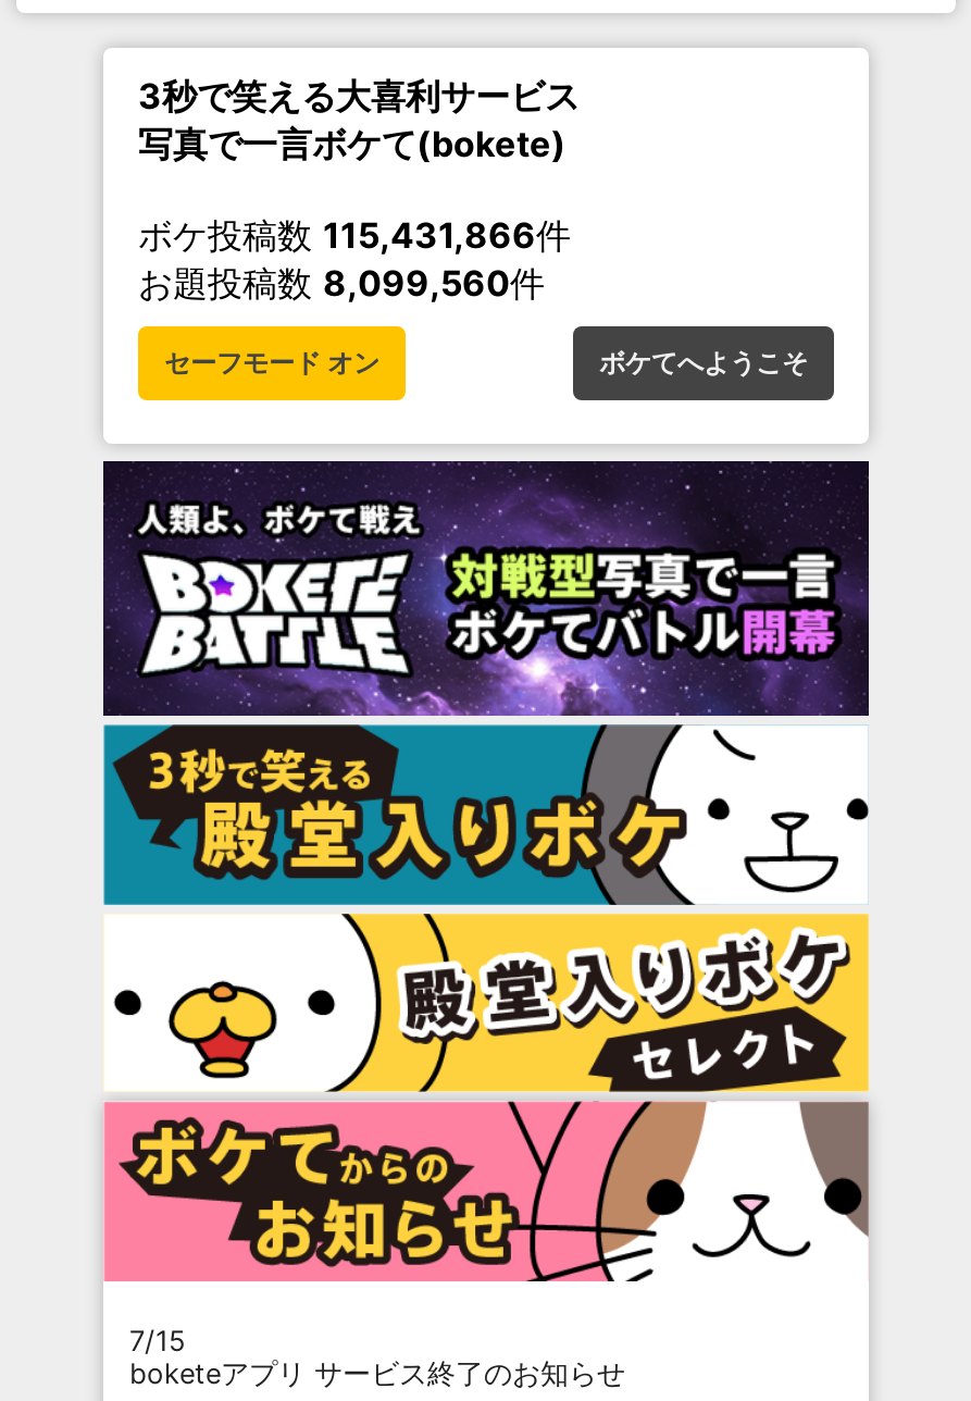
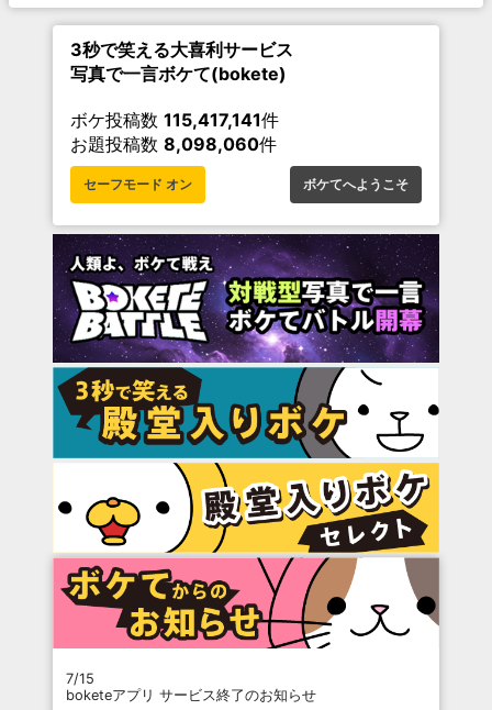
- ボケ投稿数115,431,866件
+ ボケ投稿数115,417,141件

- お題投稿数8,099,560件
+ お題投稿数8,098,060件
